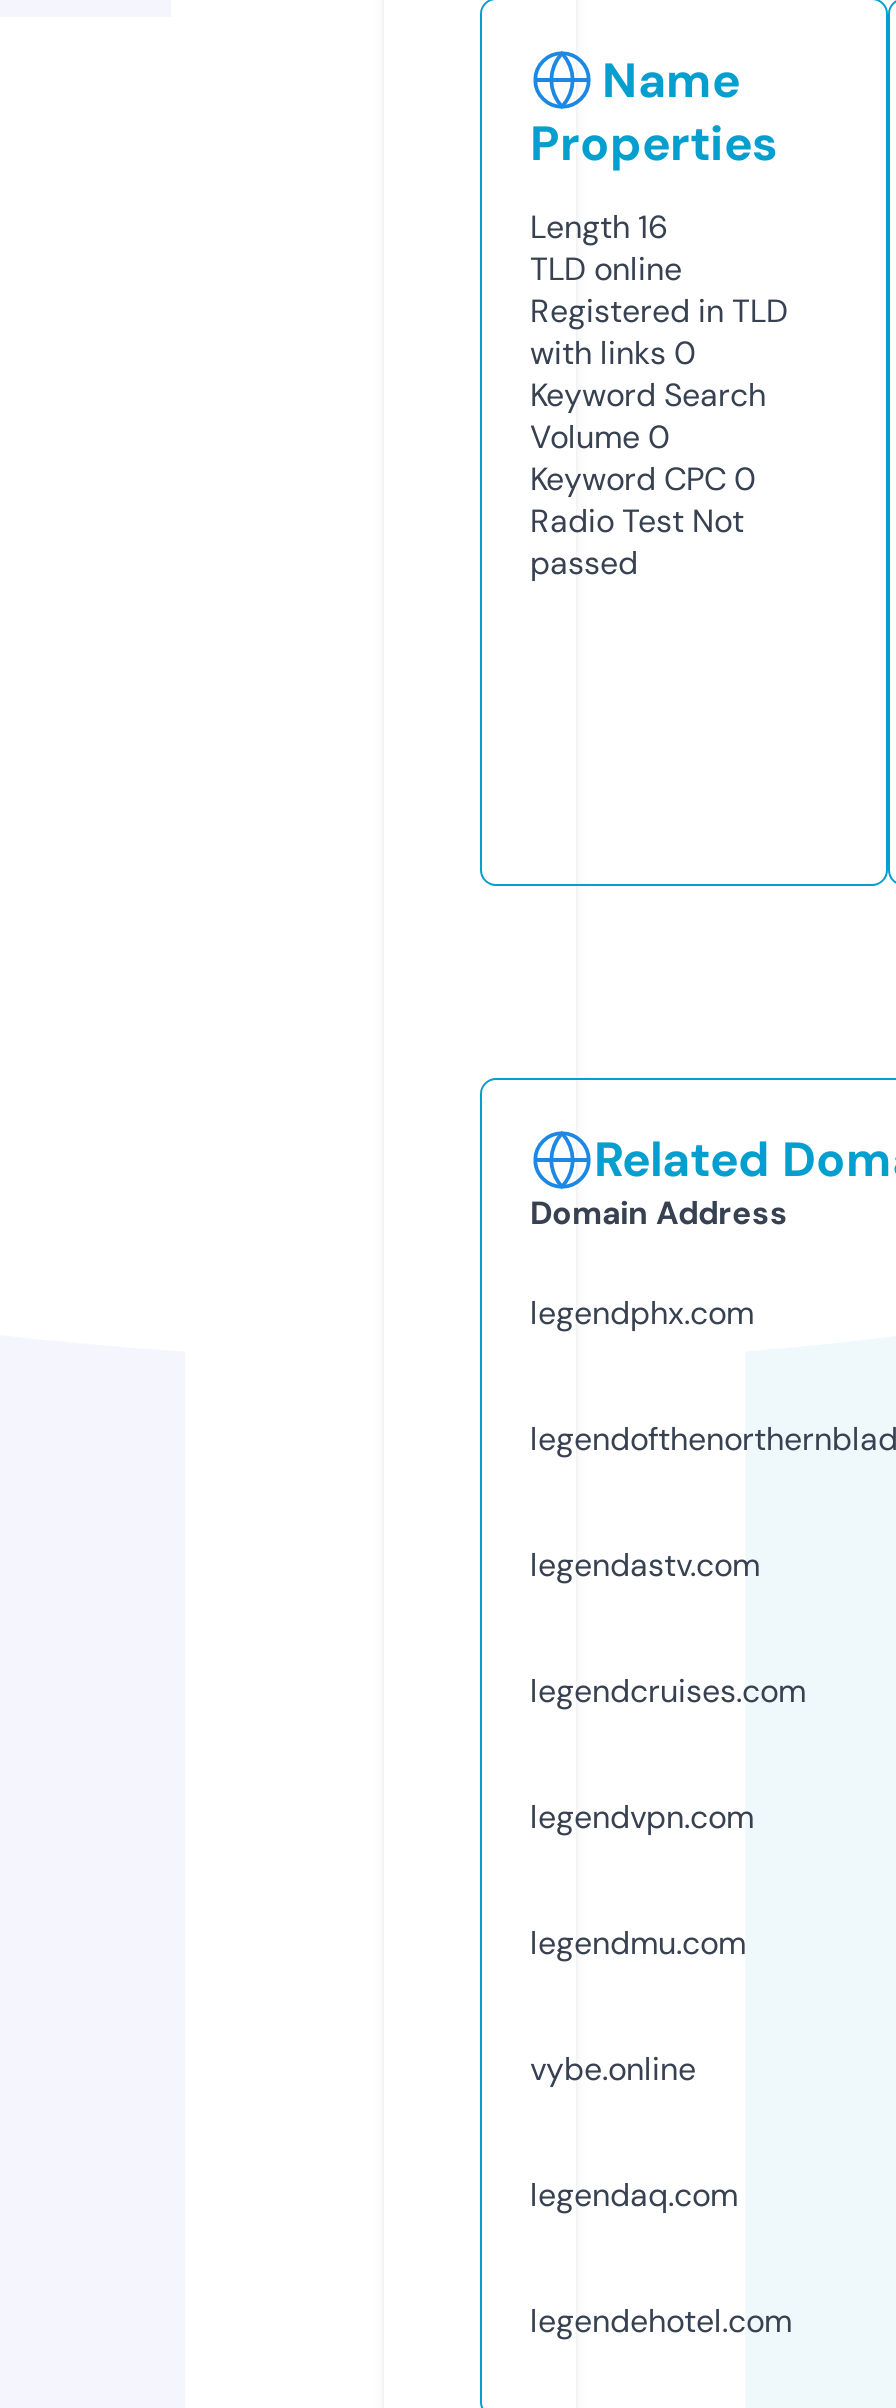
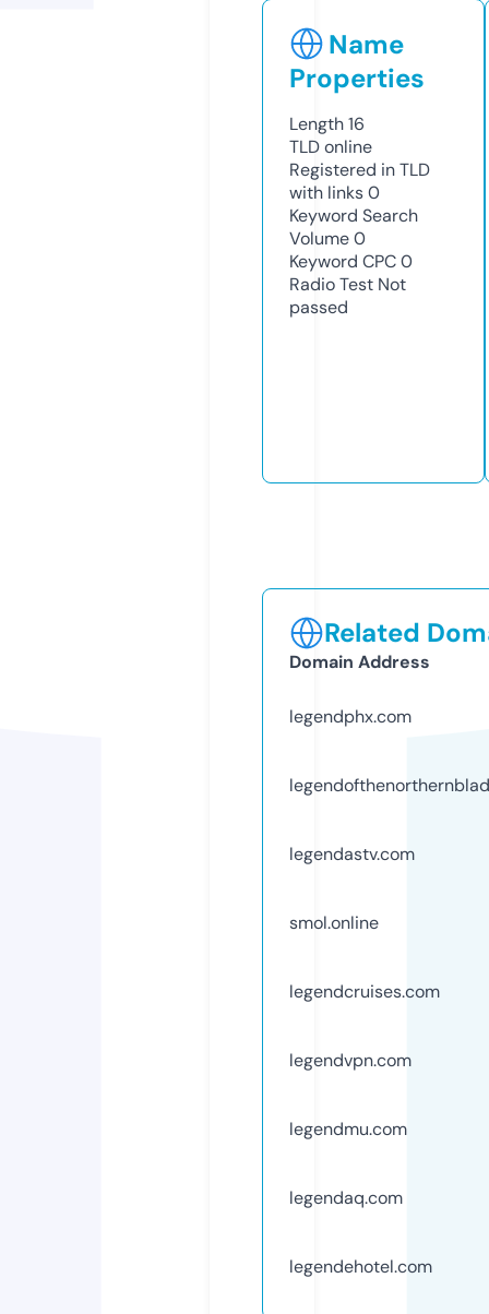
+ smol.online

moved down: legendcruises.com | legendvpn.com | legendmu.com

- vybe.online
